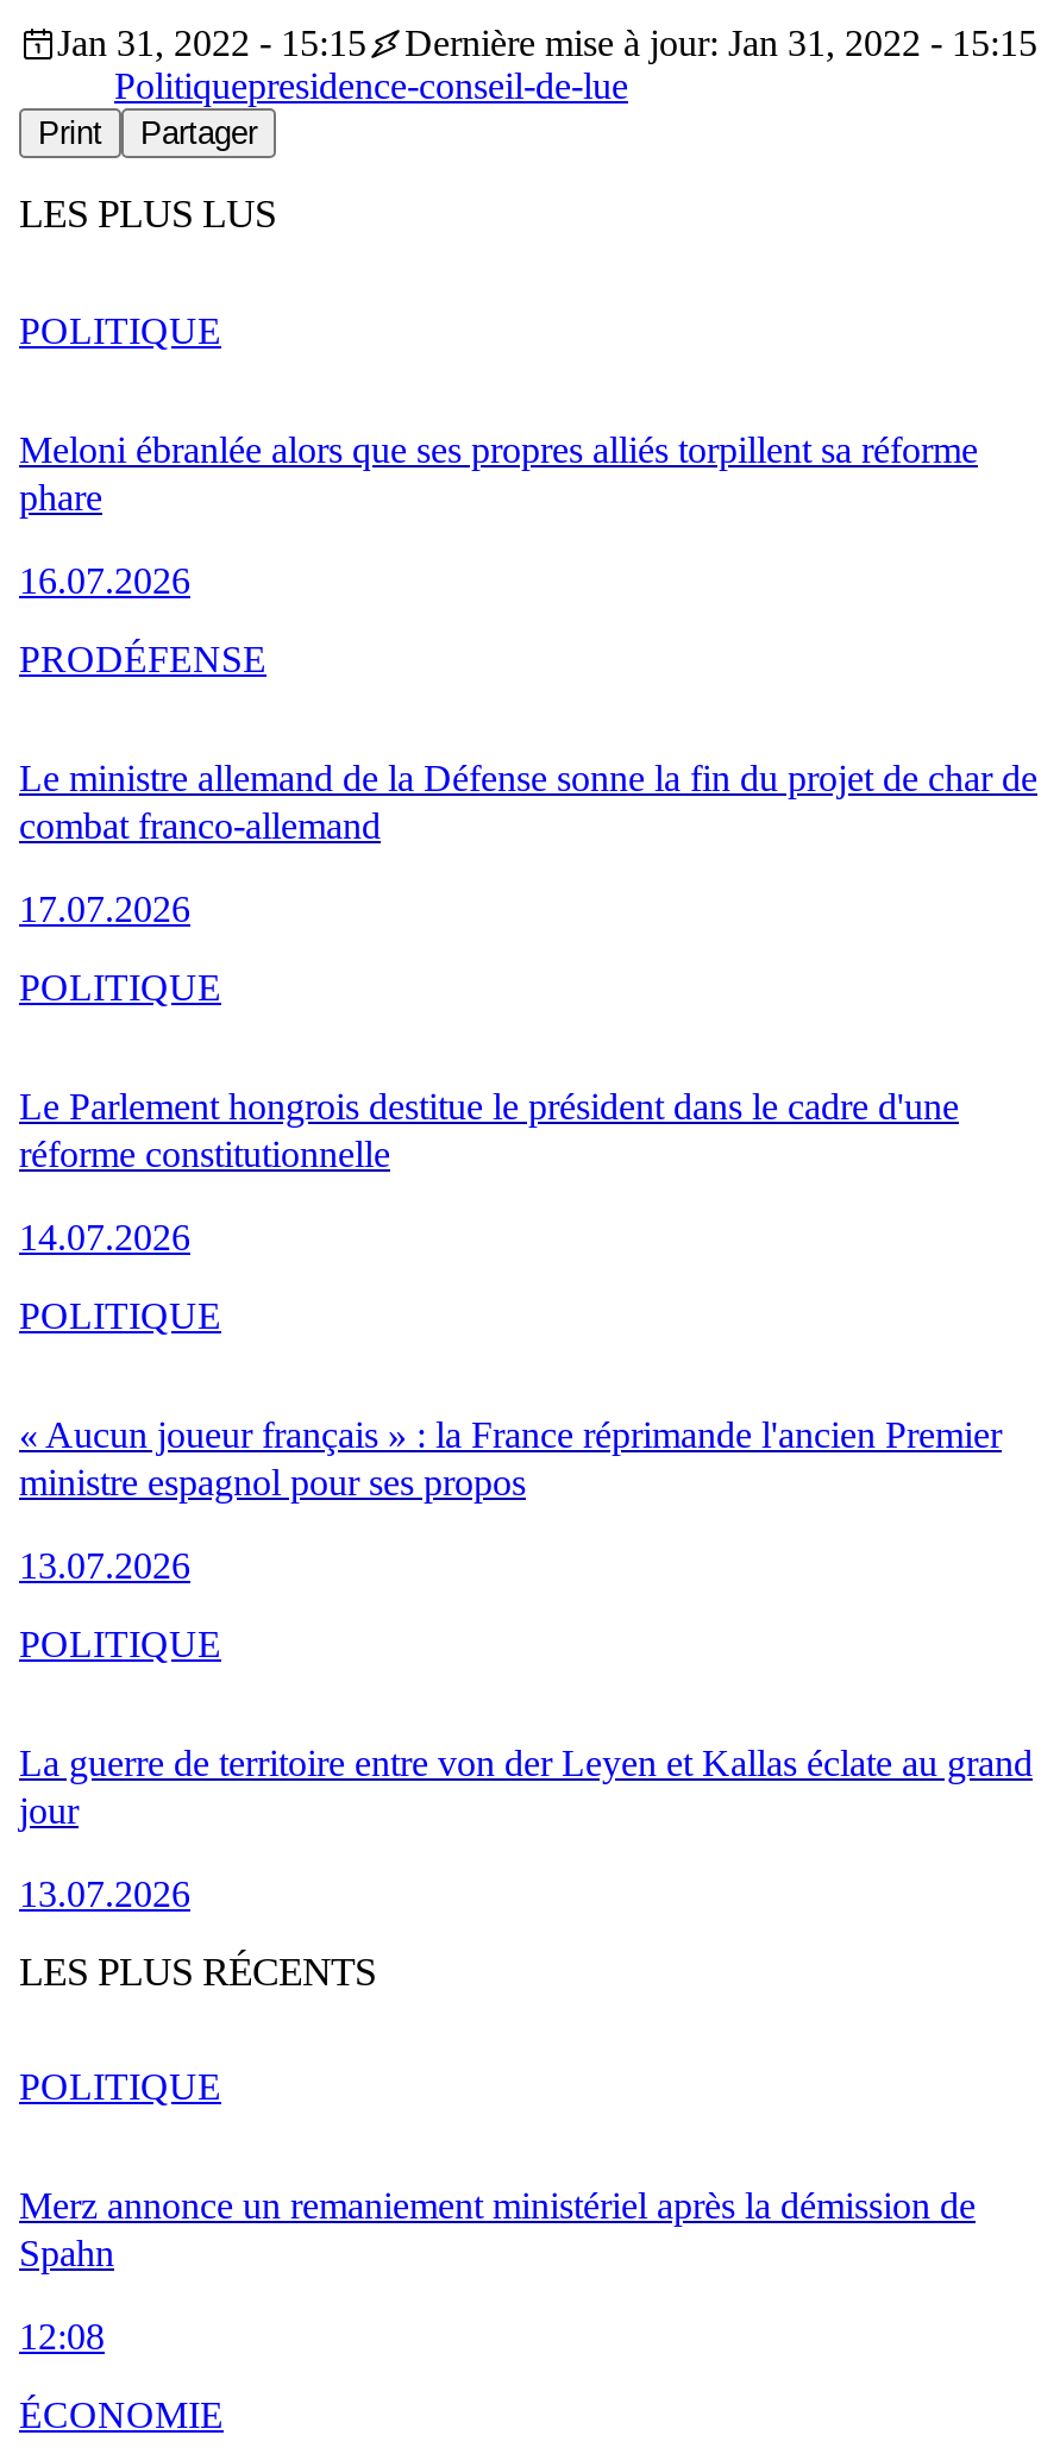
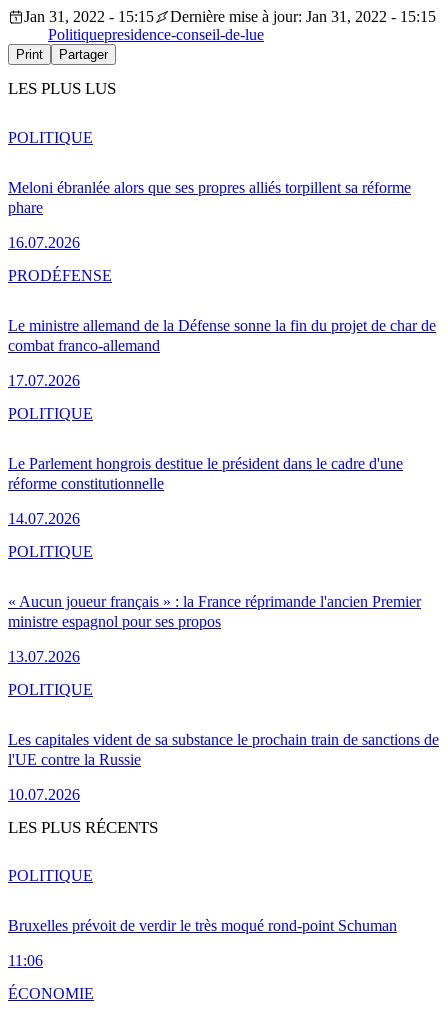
- La guerre de territoire entre von der Leyen et Kallas éclate au grand
- jour
+ Les capitales vident de sa substance le prochain train de sanctions de
+ l'UE contre la Russie

- 13.07.2026
+ 10.07.2026

- Merz annonce un remaniement ministériel après la démission de
- Spahn
+ Bruxelles prévoit de verdir le très moqué rond-point Schuman

- 12:08
+ 11:06
